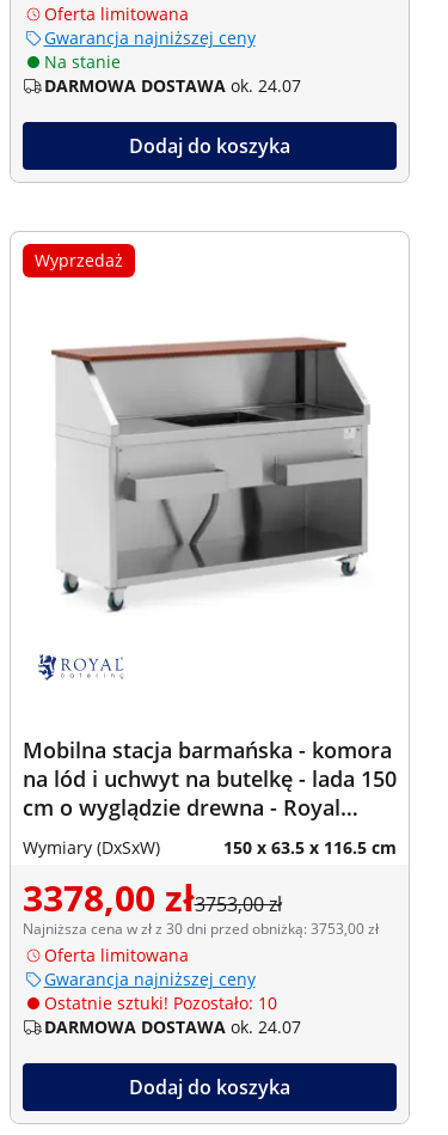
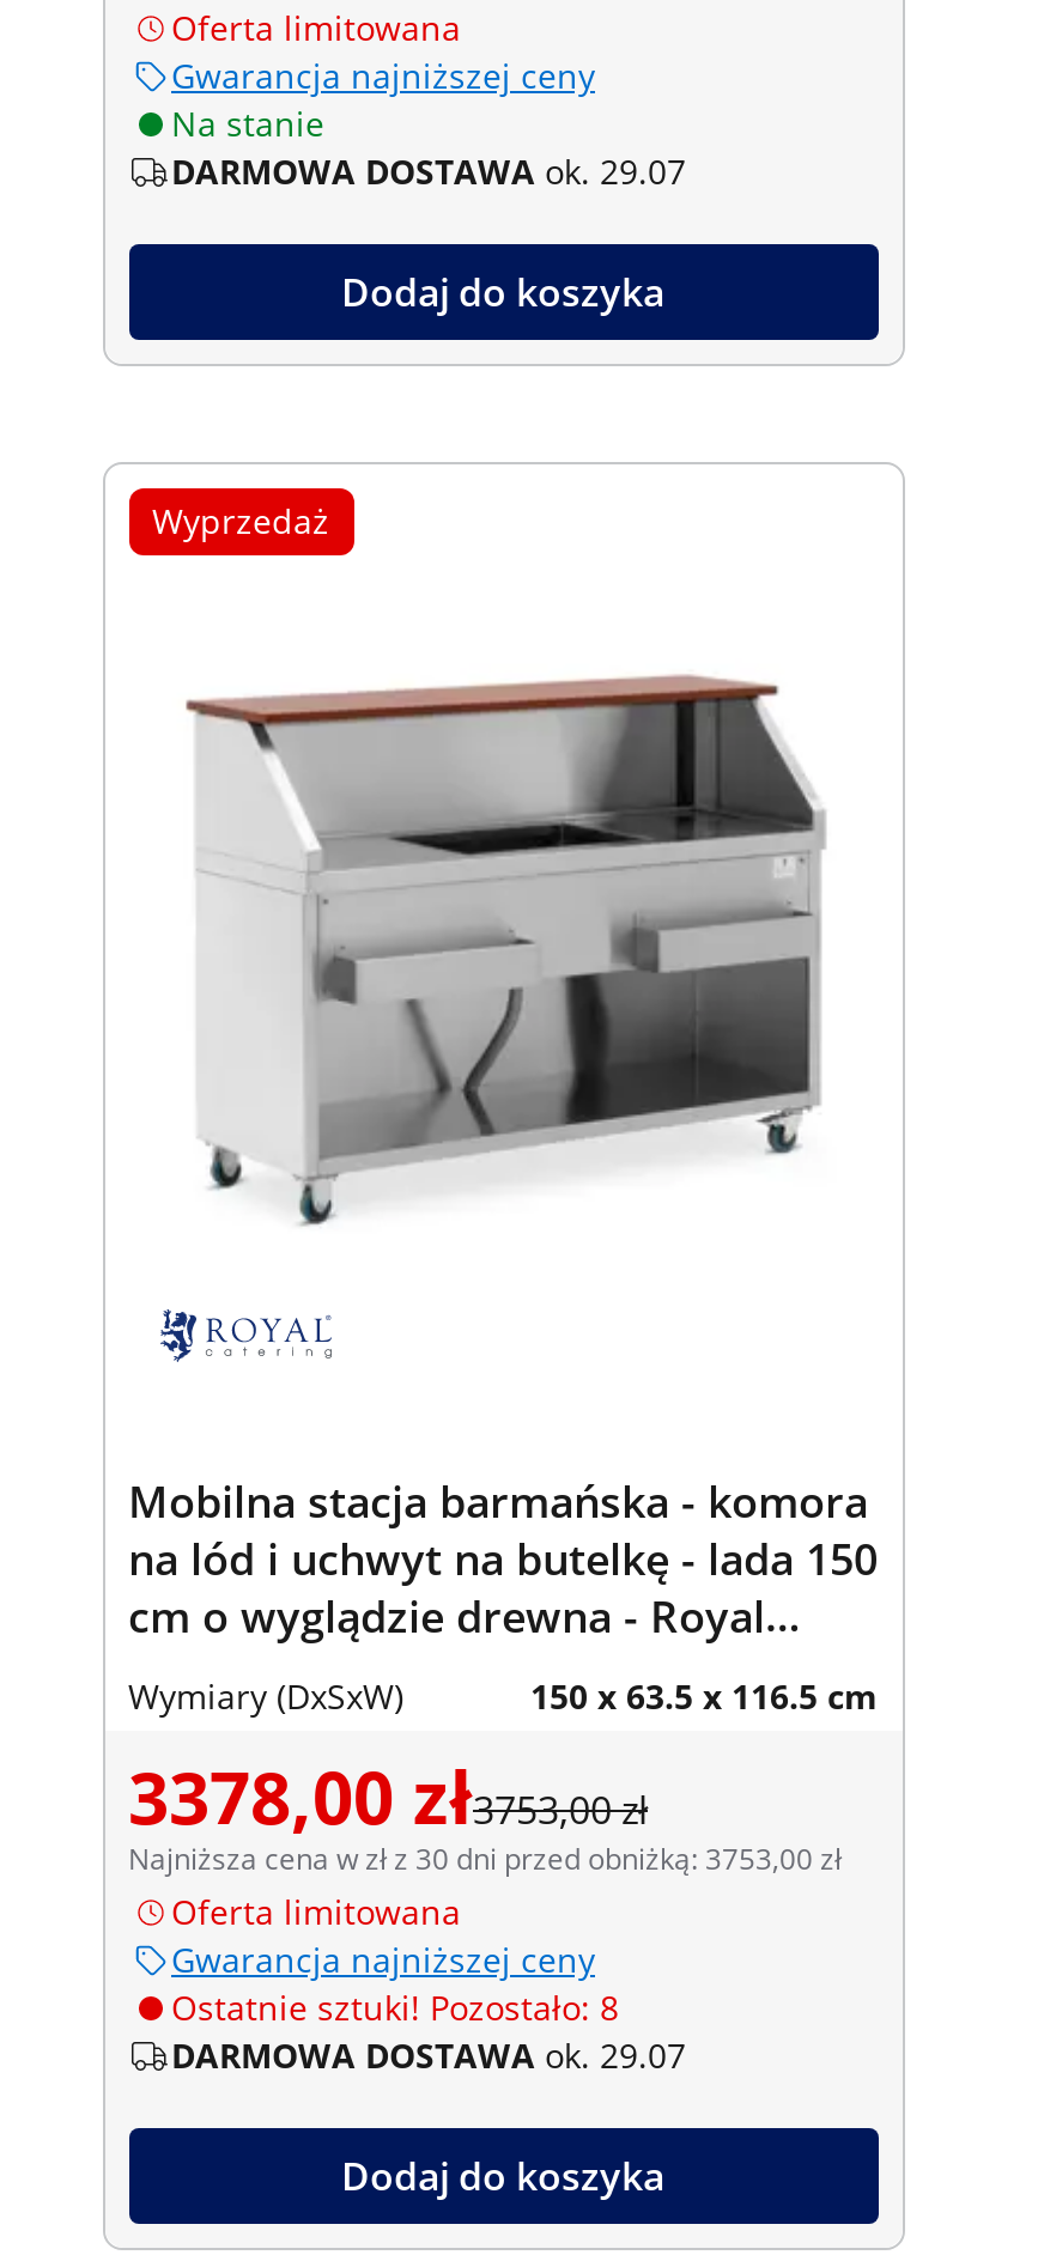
- DARMOWA DOSTAWA ok. 24.07
+ DARMOWA DOSTAWA ok. 29.07

- Ostatnie sztuki! Pozostało: 10
+ Ostatnie sztuki! Pozostało: 8

- DARMOWA DOSTAWA ok. 24.07
+ DARMOWA DOSTAWA ok. 29.07
